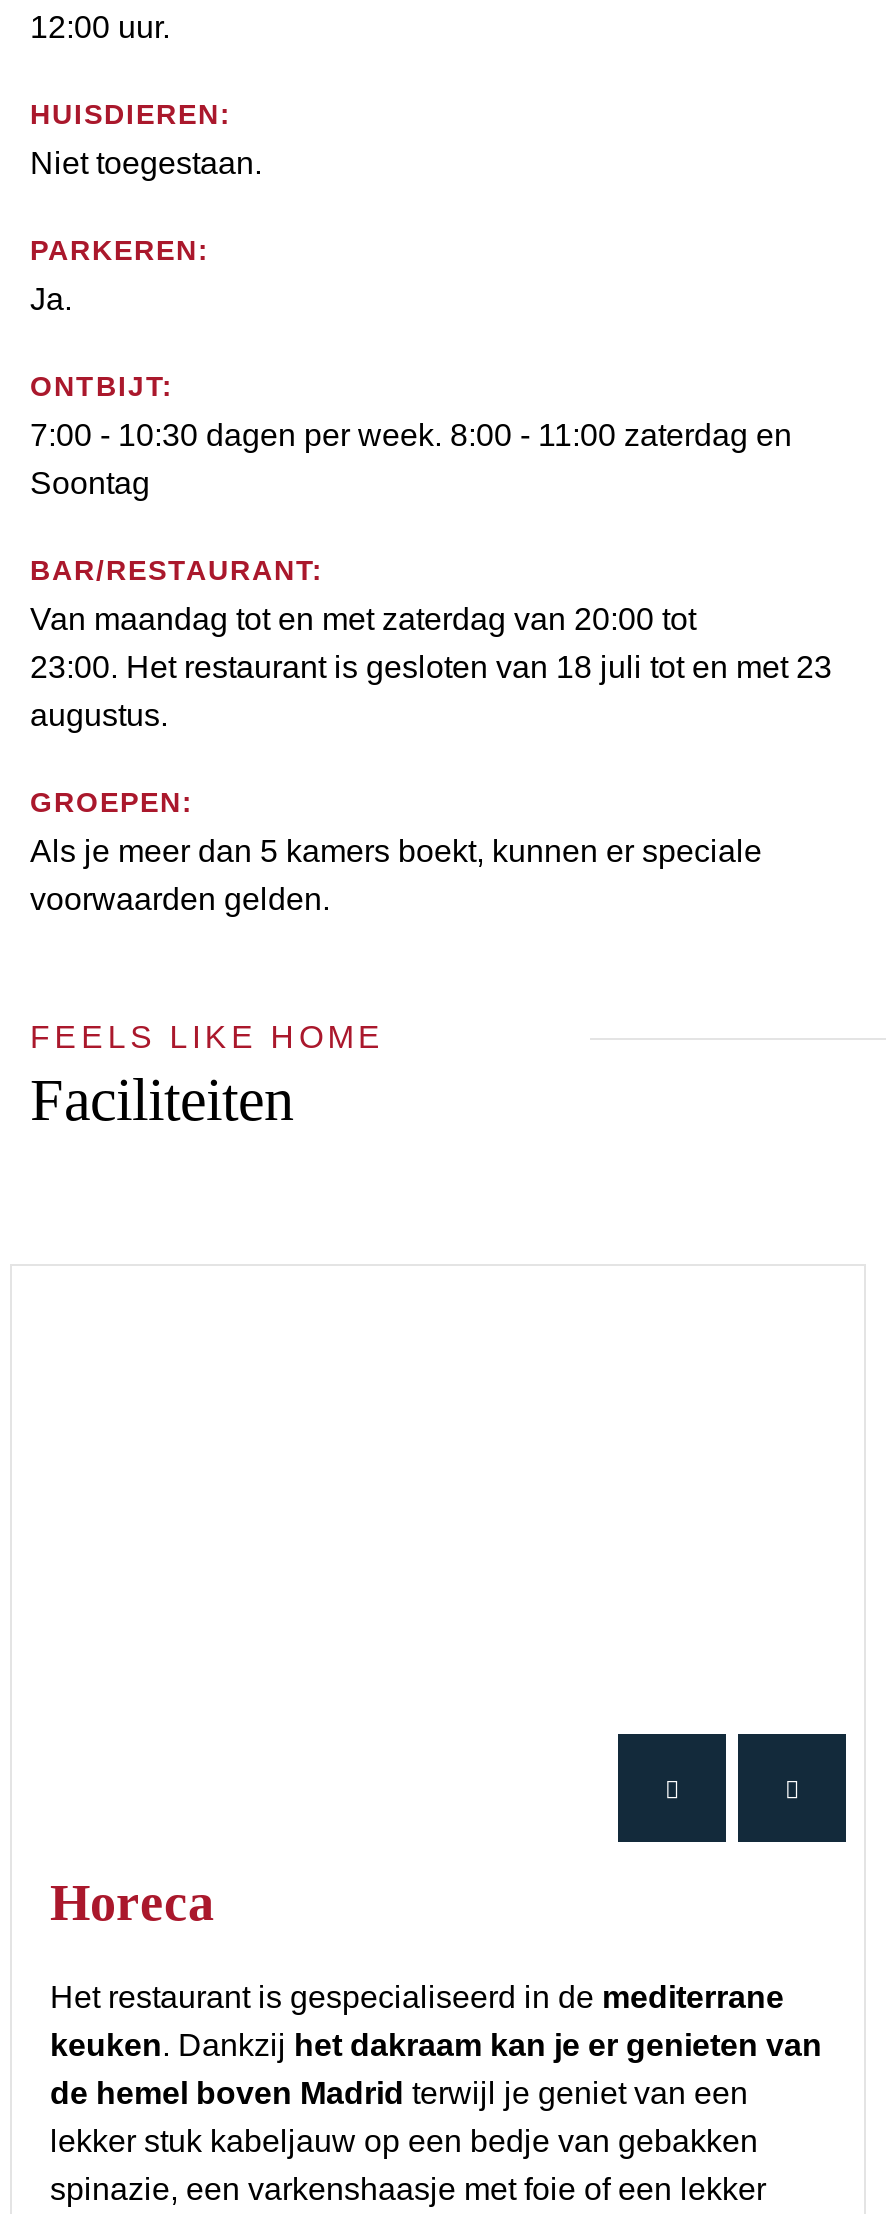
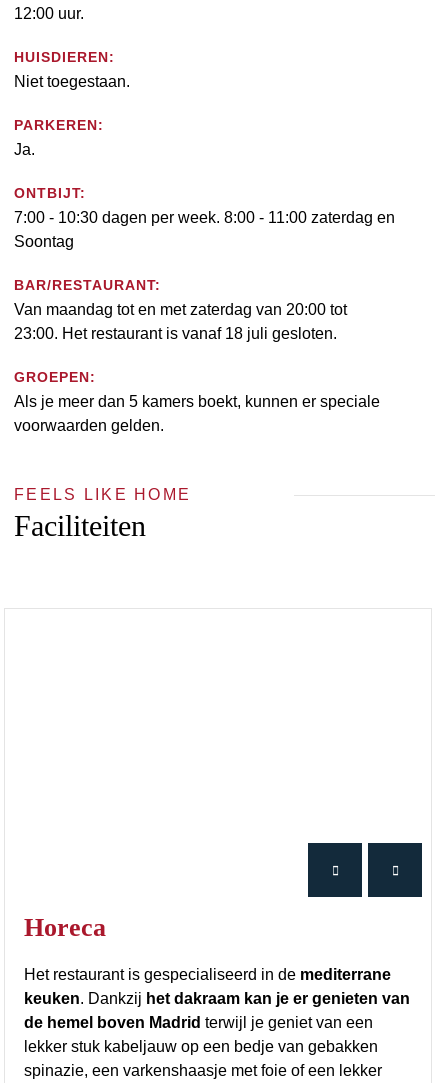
- 23:00. Het restaurant is gesloten van 18 juli tot en met 23
- augustus.
+ 23:00. Het restaurant is vanaf 18 juli gesloten.
